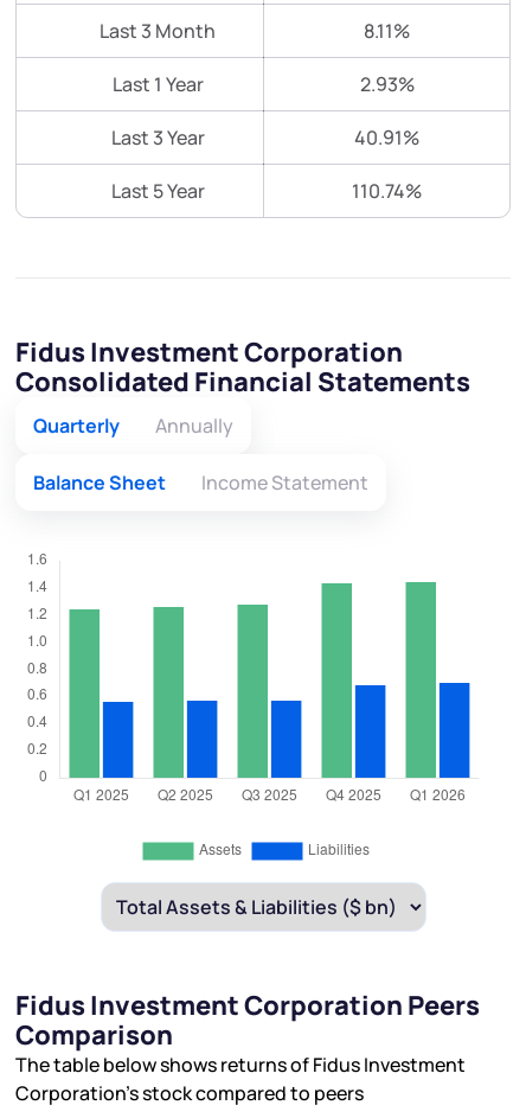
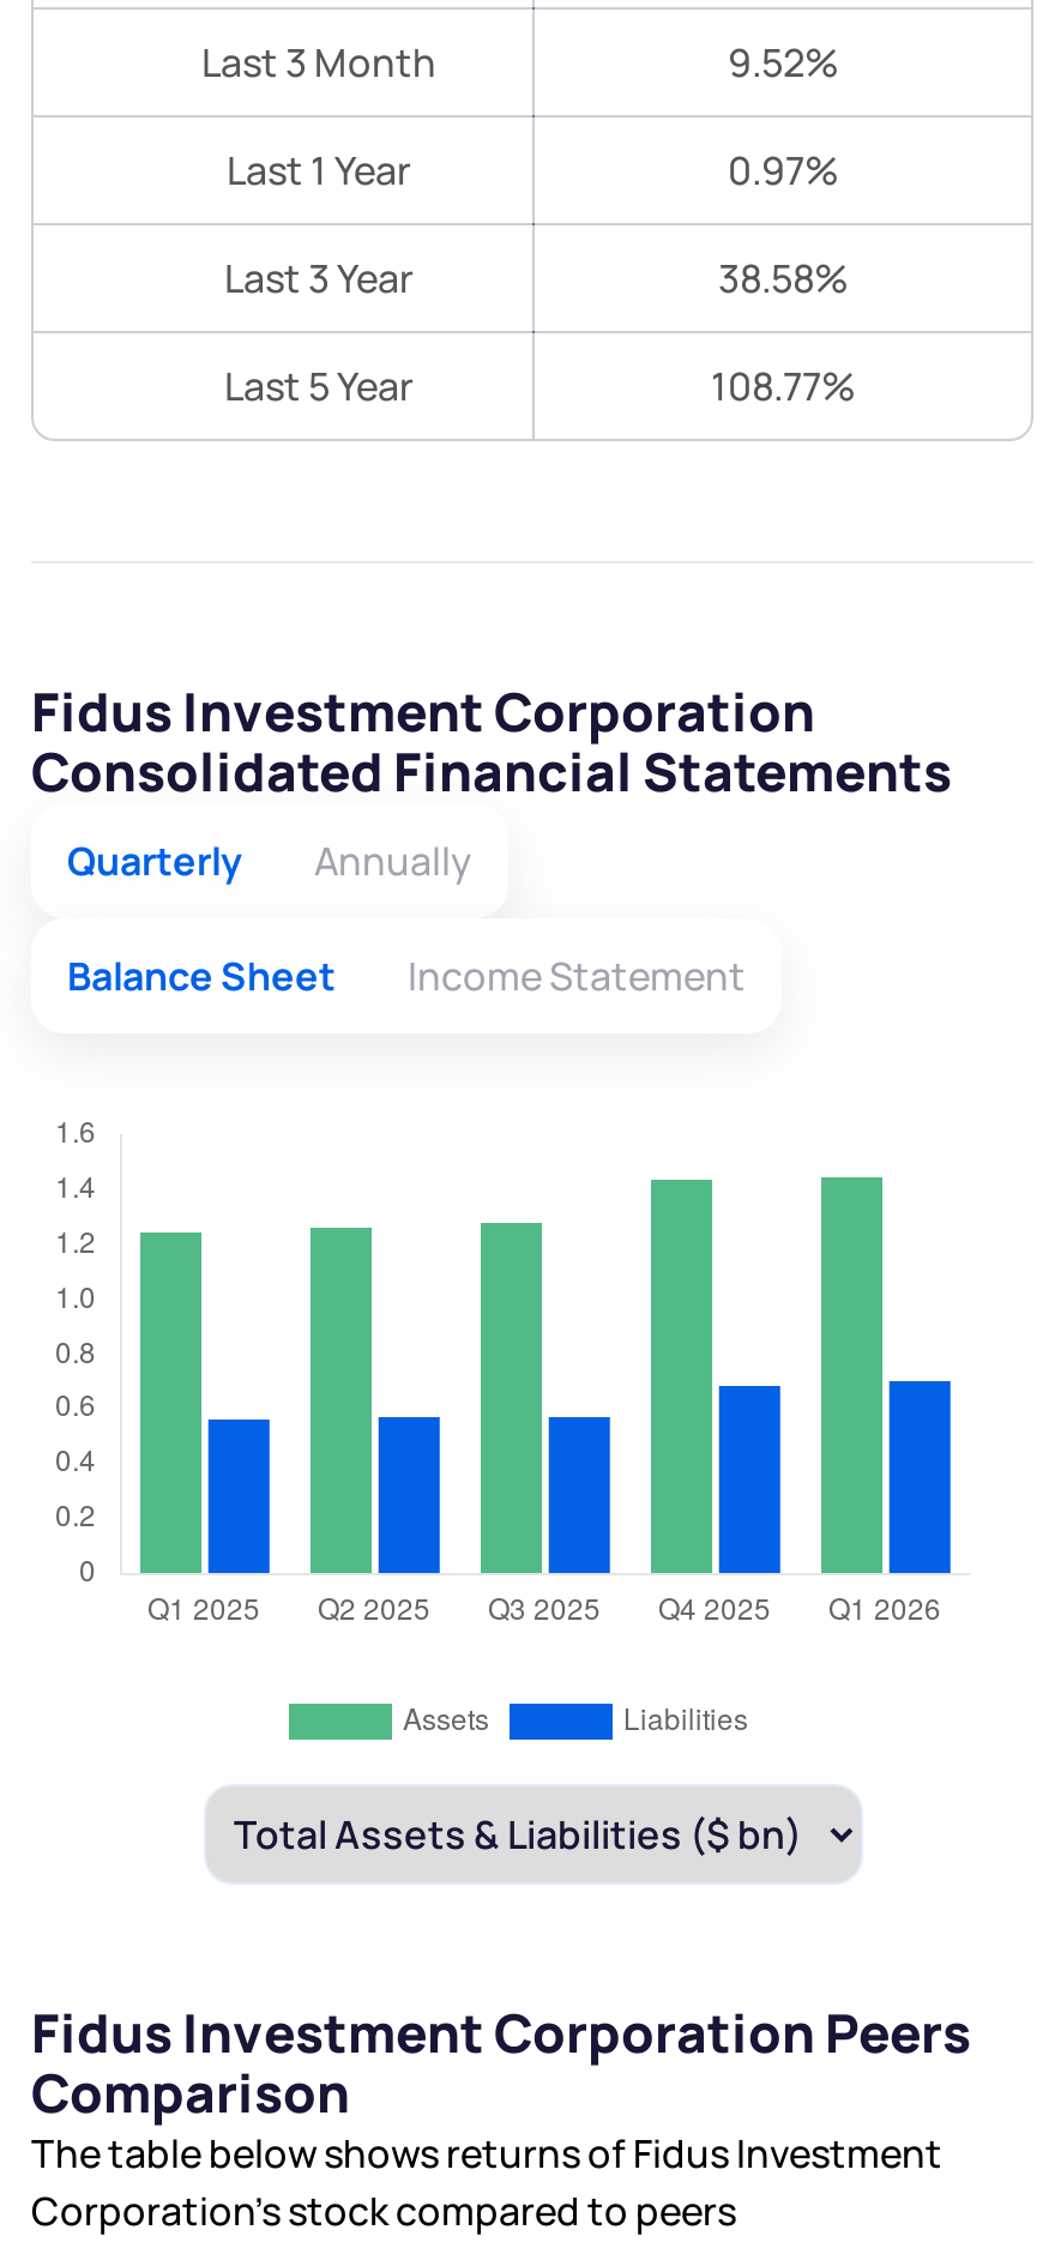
- 8.11%
+ 9.52%

- 2.93%
+ 0.97%

- 40.91%
+ 38.58%

- 110.74%
+ 108.77%
